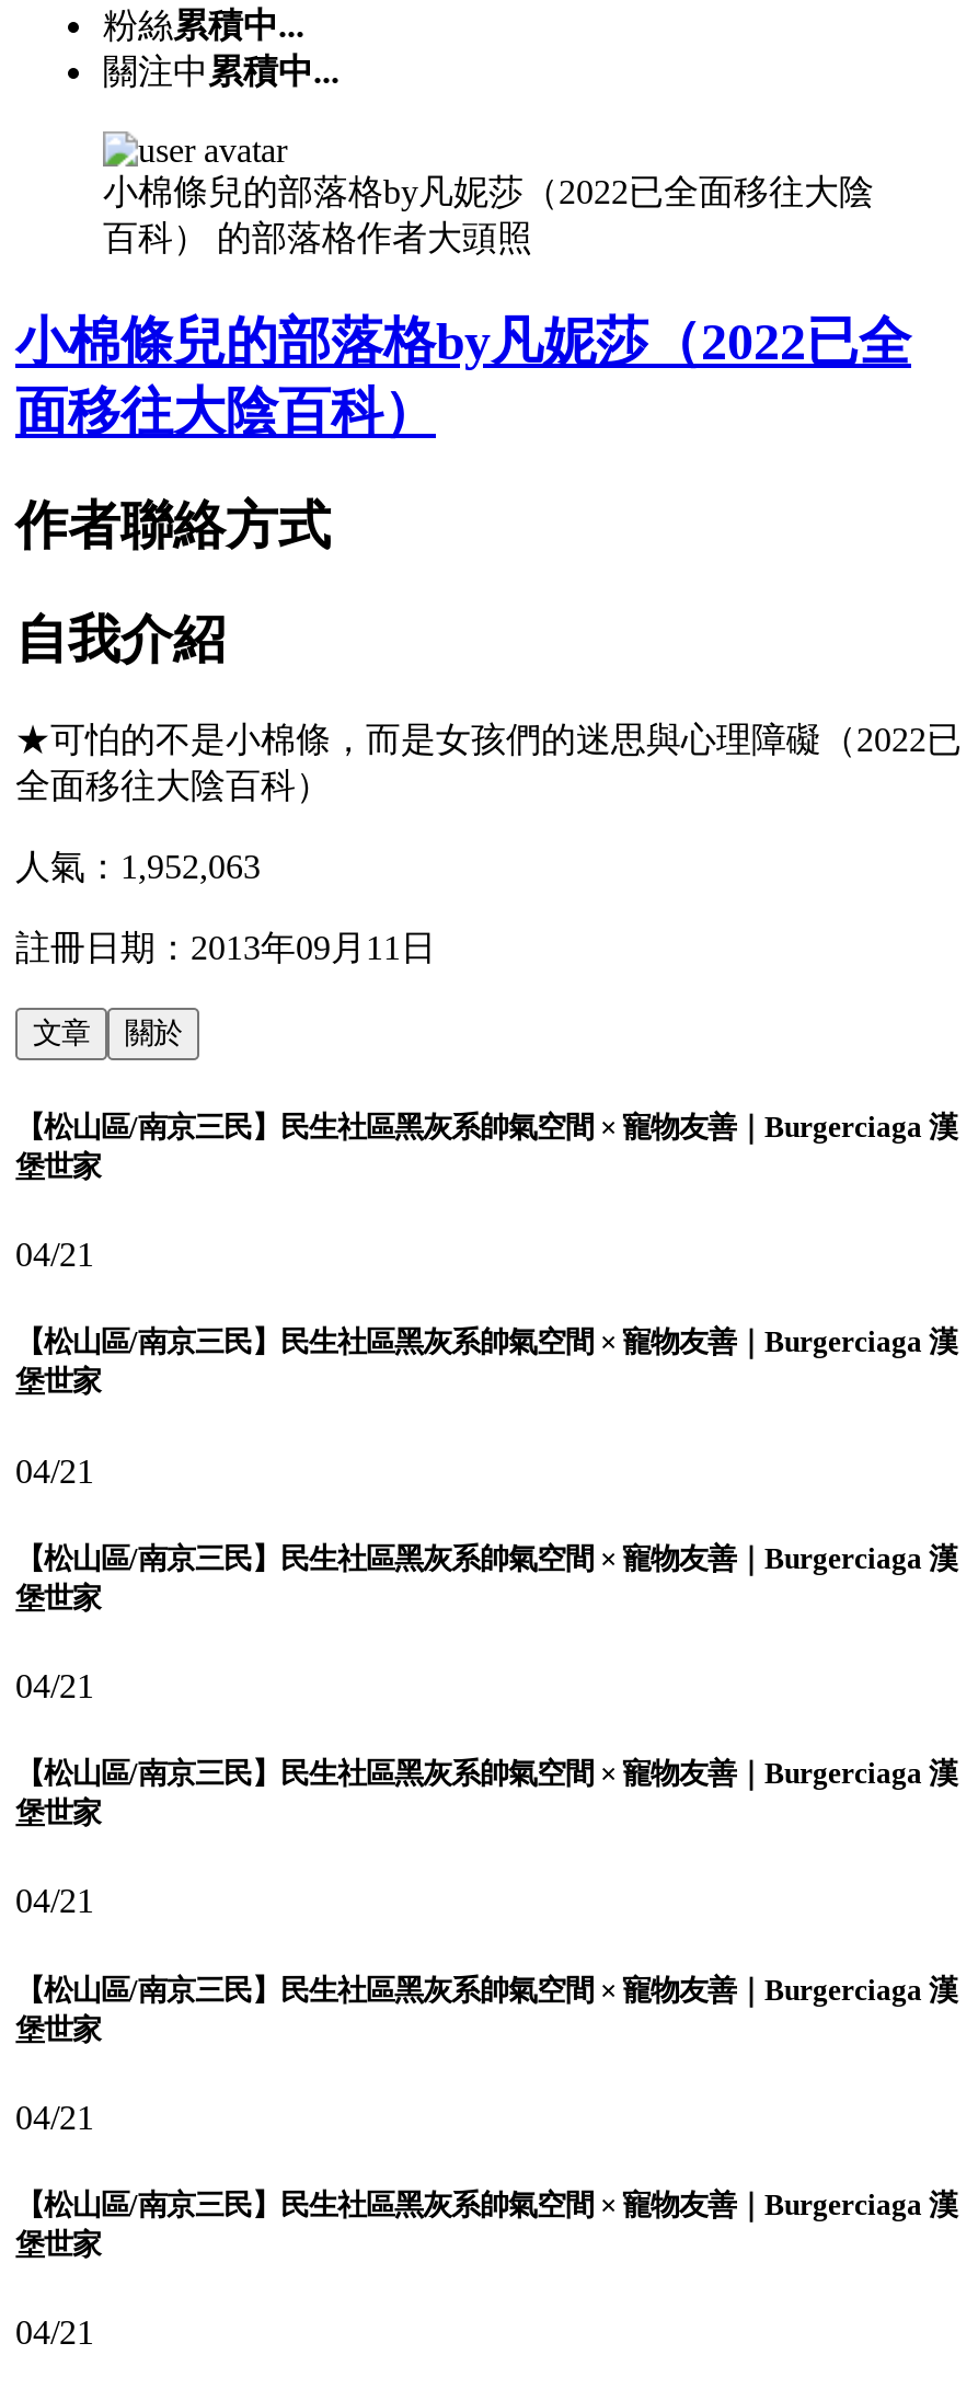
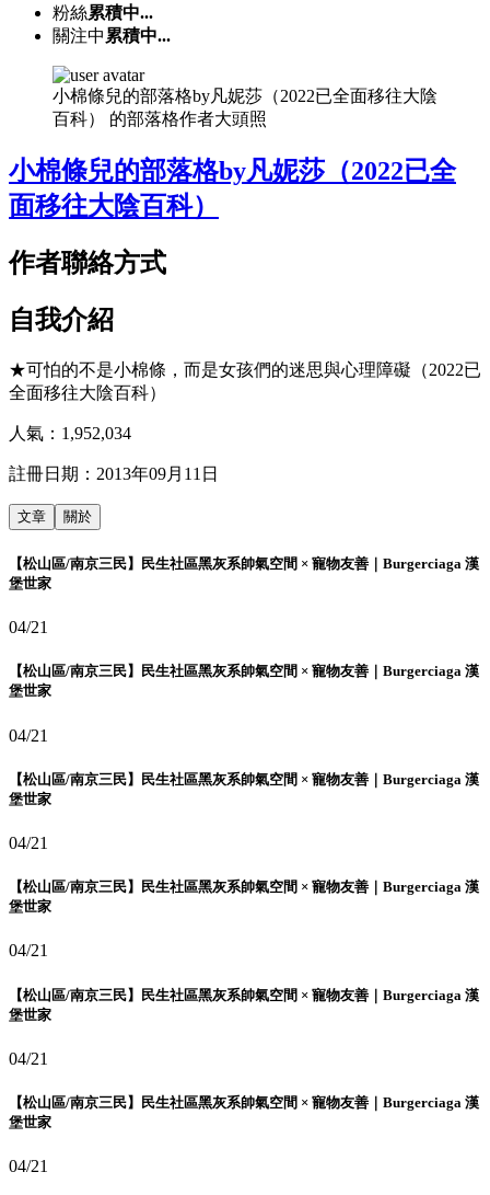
- 人氣：1,952,063
+ 人氣：1,952,034
